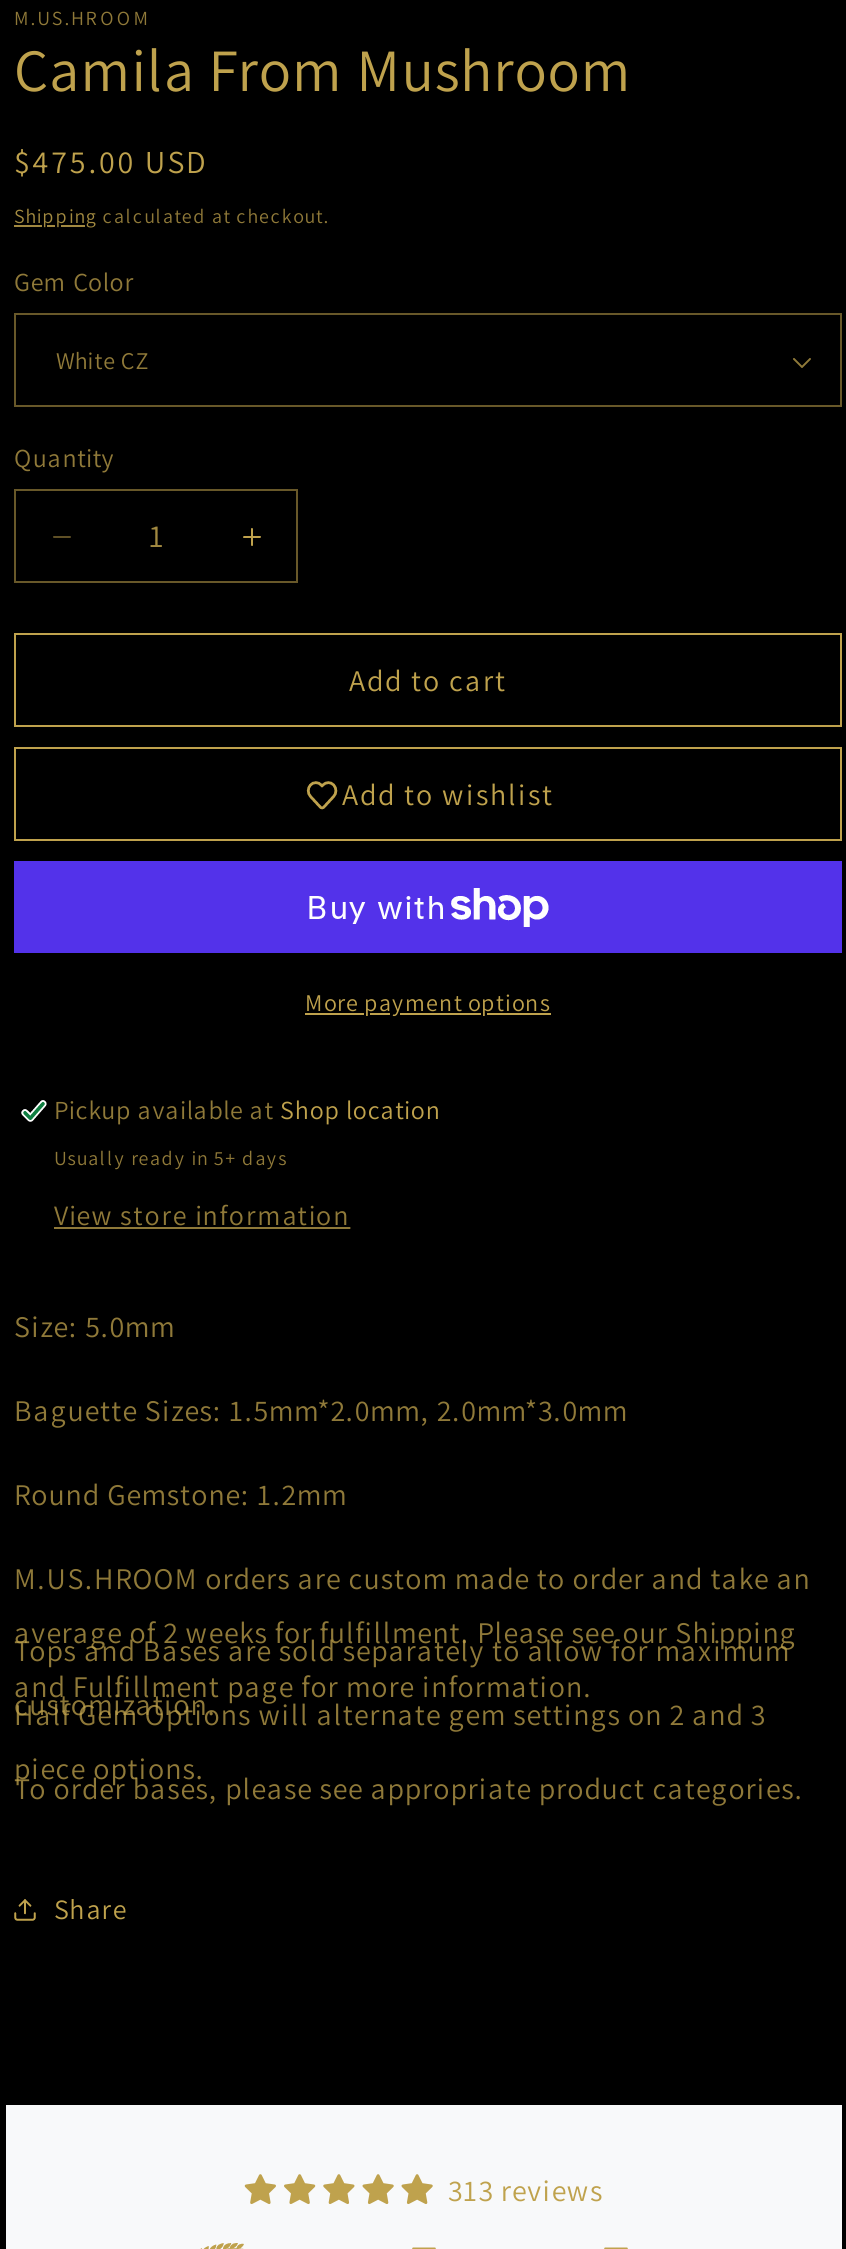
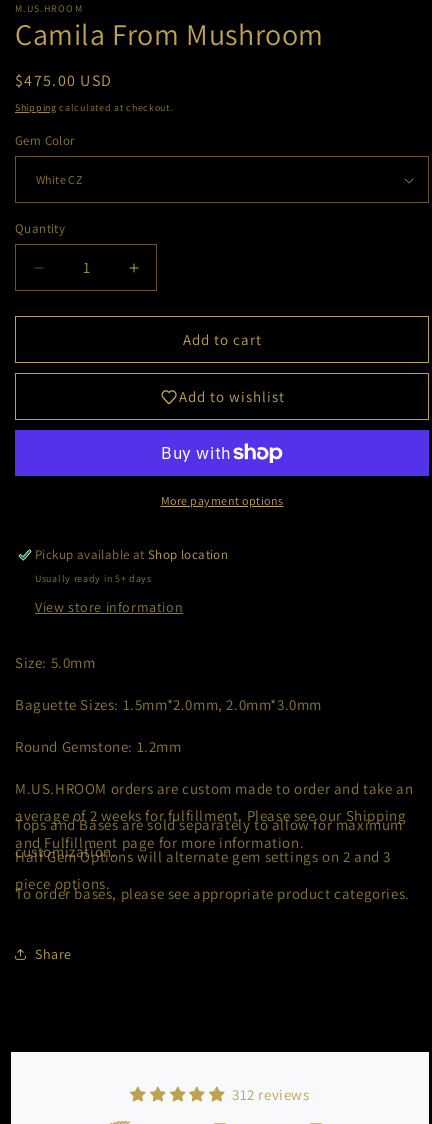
- 313 reviews
+ 312 reviews
